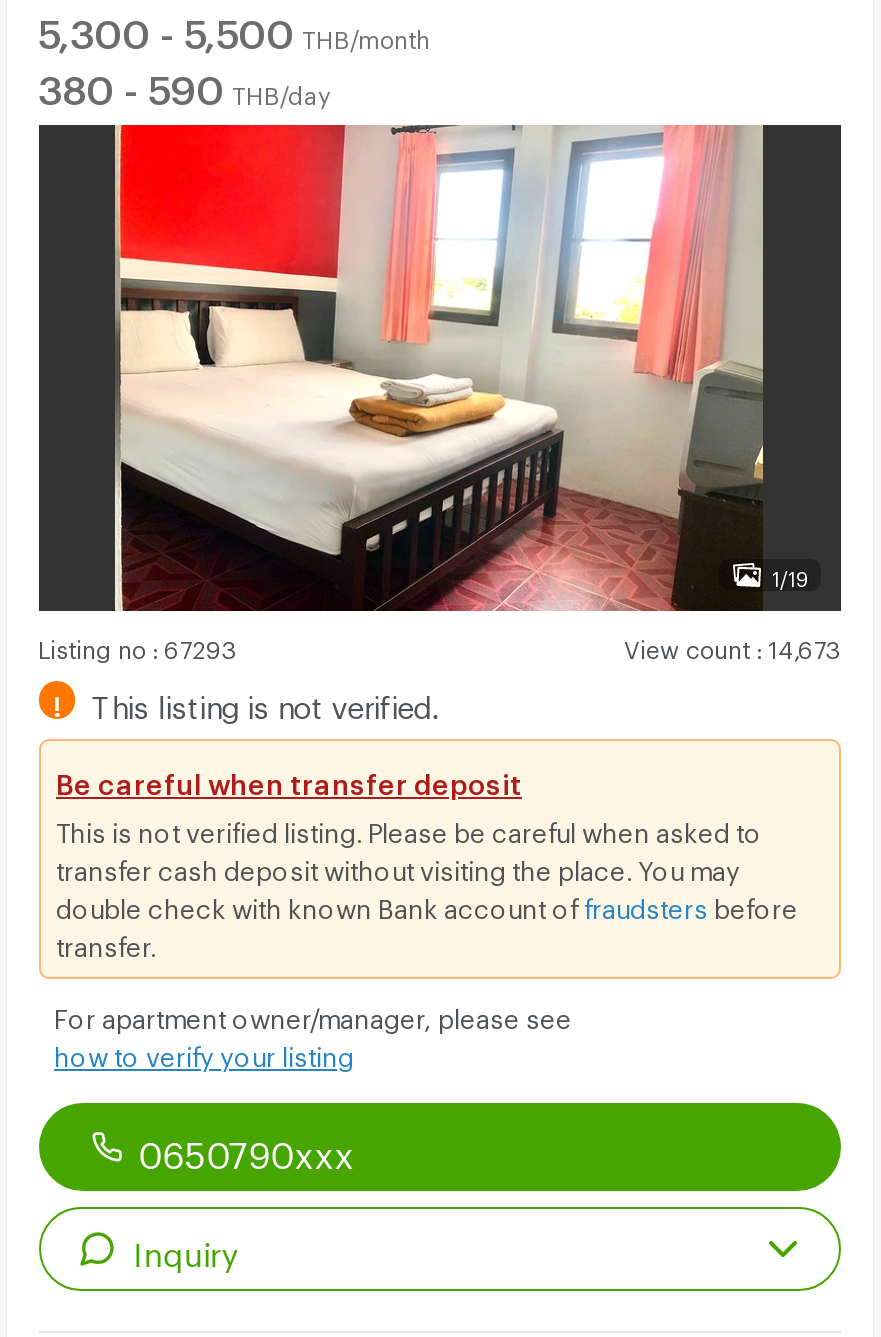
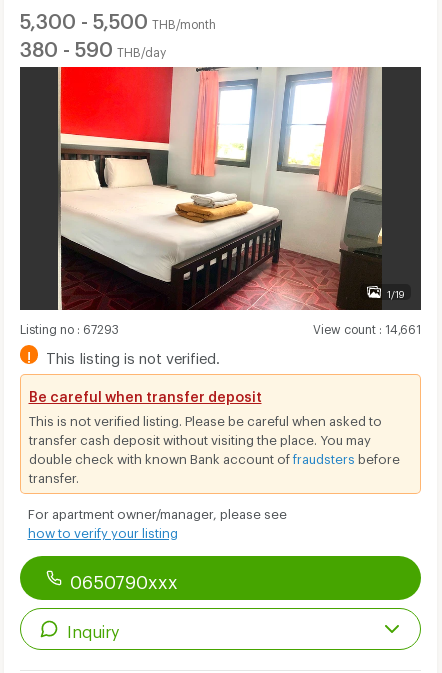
- View count: 14,673
+ View count: 14,661
